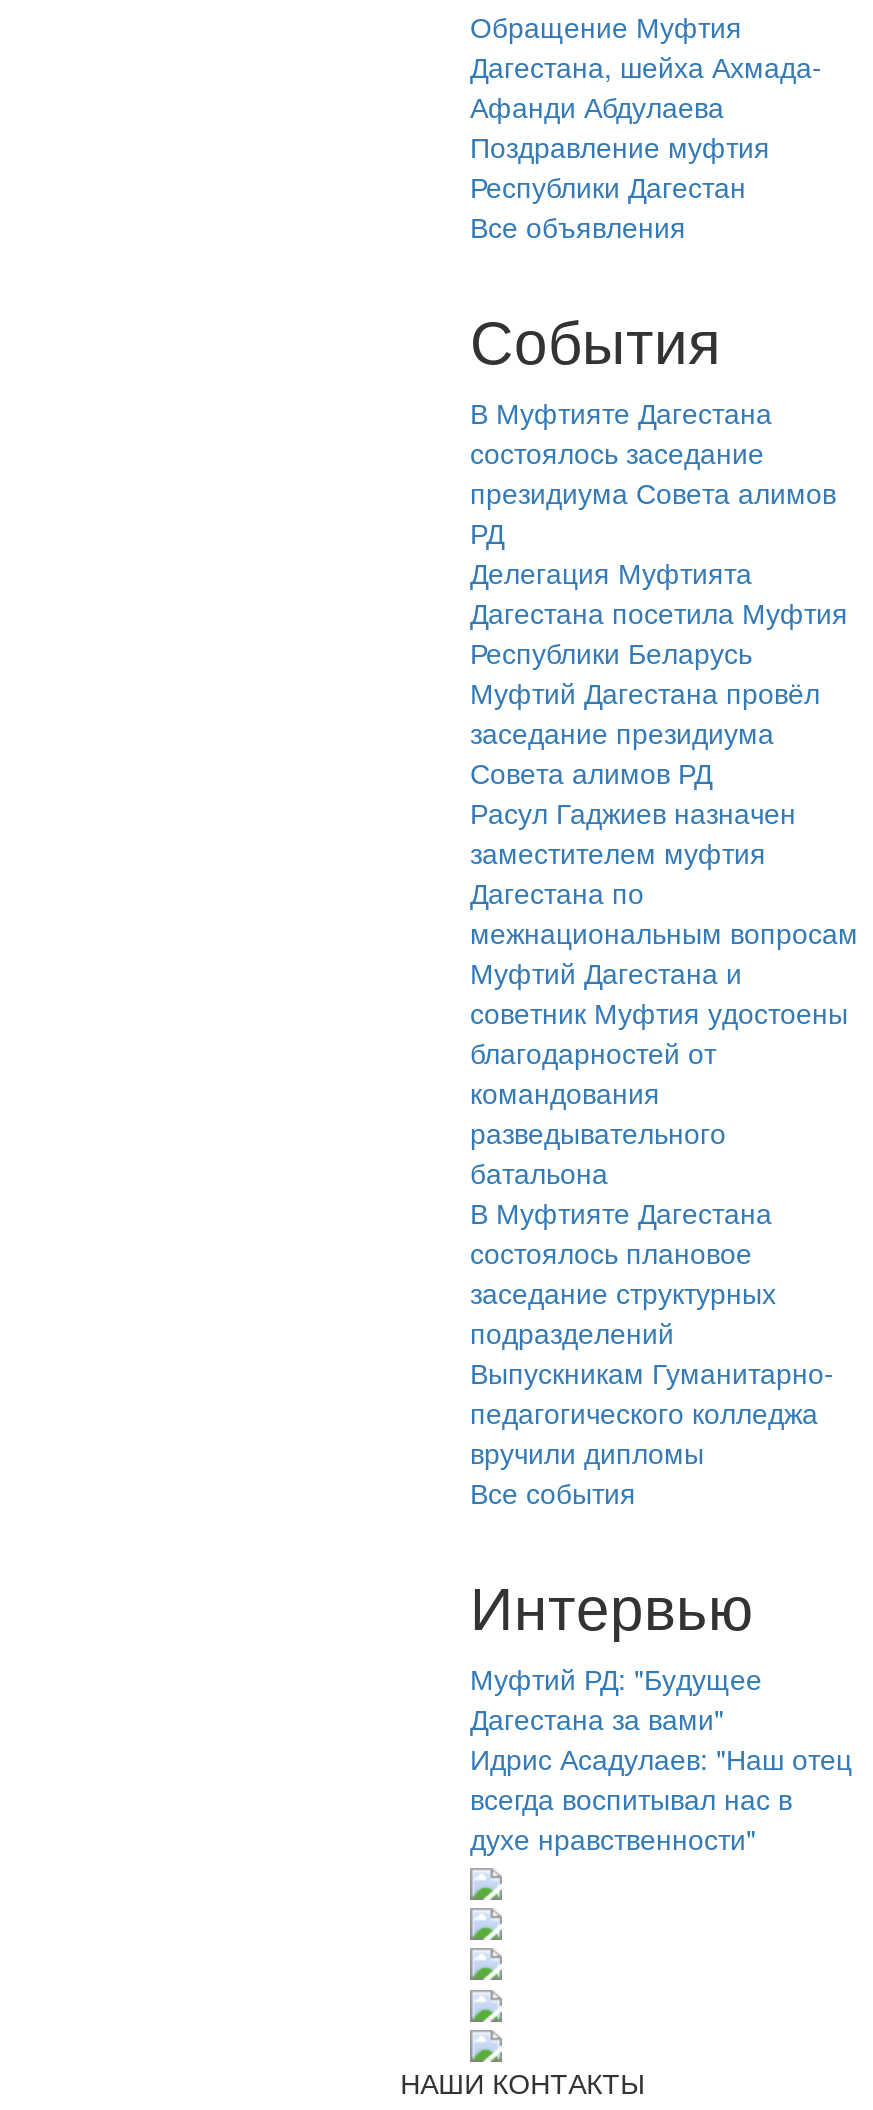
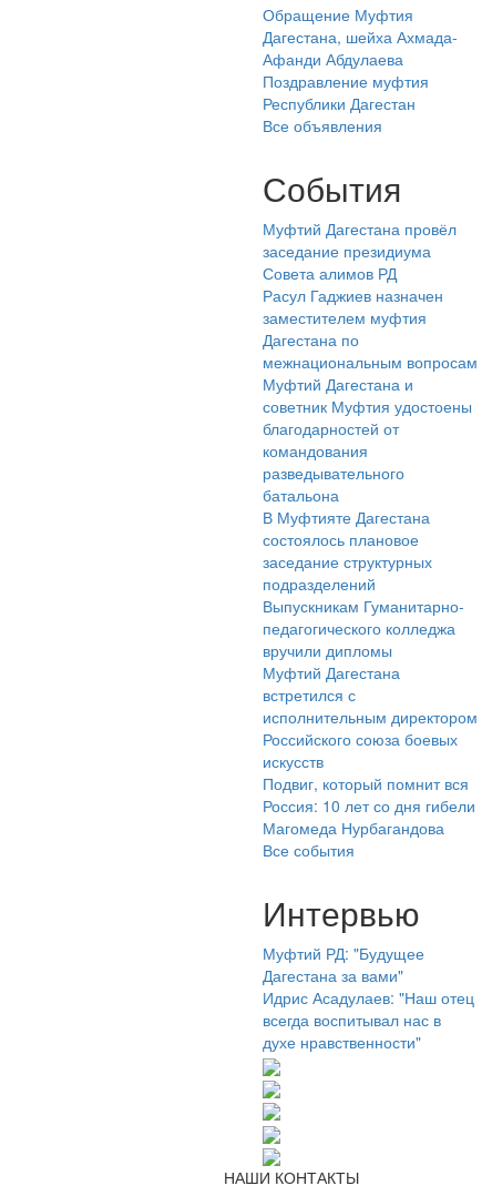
- В Муфтияте Дагестана
- состоялось заседание
- президиума Совета алимов
- РД
- Делегация Муфтията
- Дагестана посетила Муфтия
- Республики Беларусь

moved up: Муфтий Дагестана провёл | заседание президиума | Совета алимов РД | ... | педагогического колледжа | вручили дипломы

+ Муфтий Дагестана
+ встретился с
+ исполнительным директором
+ Российского союза боевых
+ искусств
+ Подвиг, который помнит вся
+ Россия: 10 лет со дня гибели
+ Магомеда Нурбагандова
